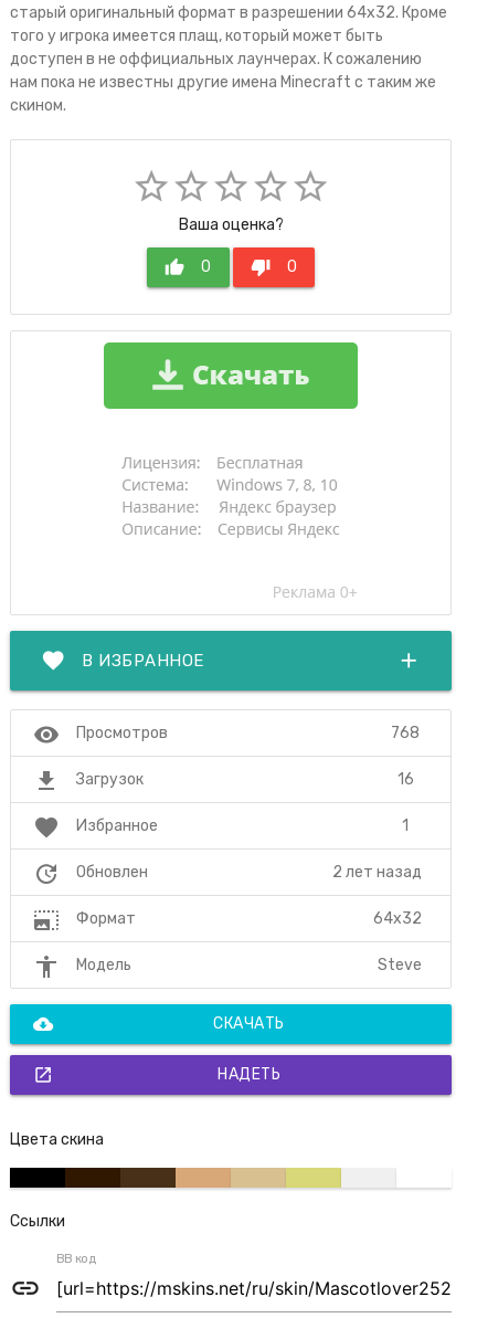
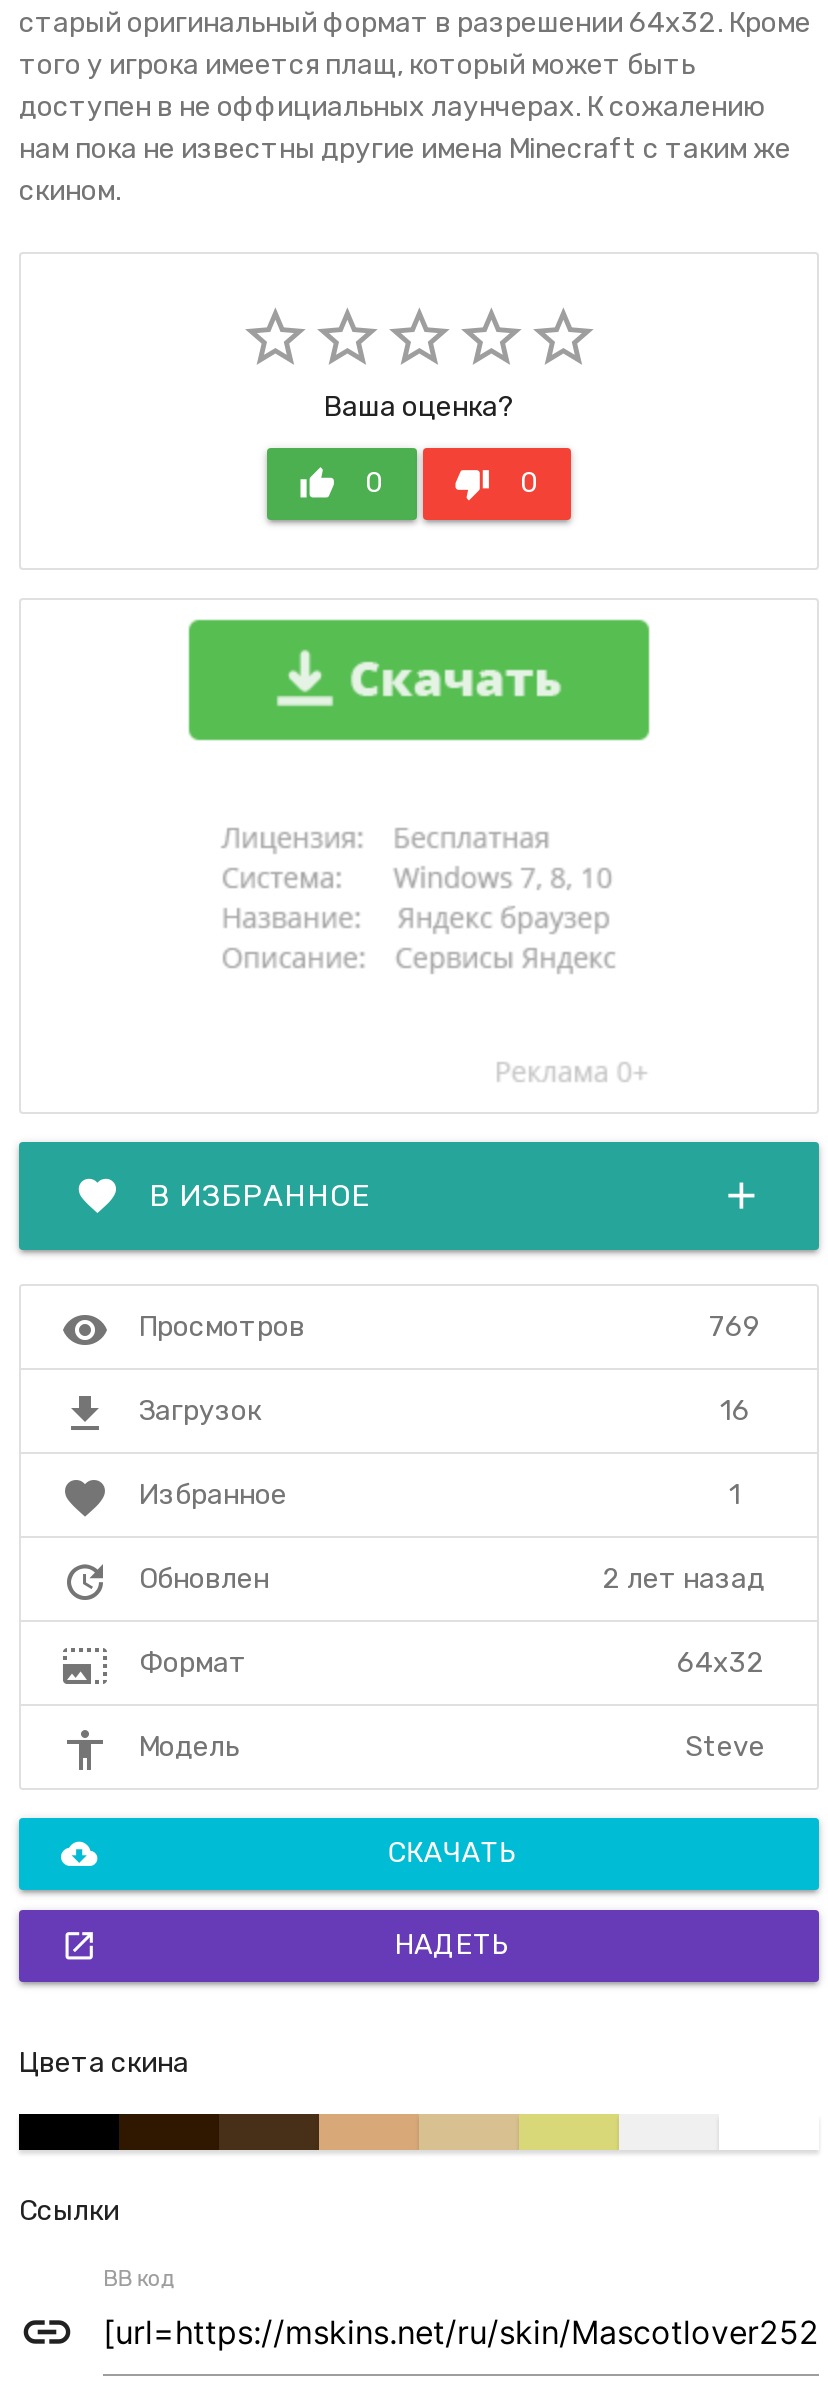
- 768
+ 769
